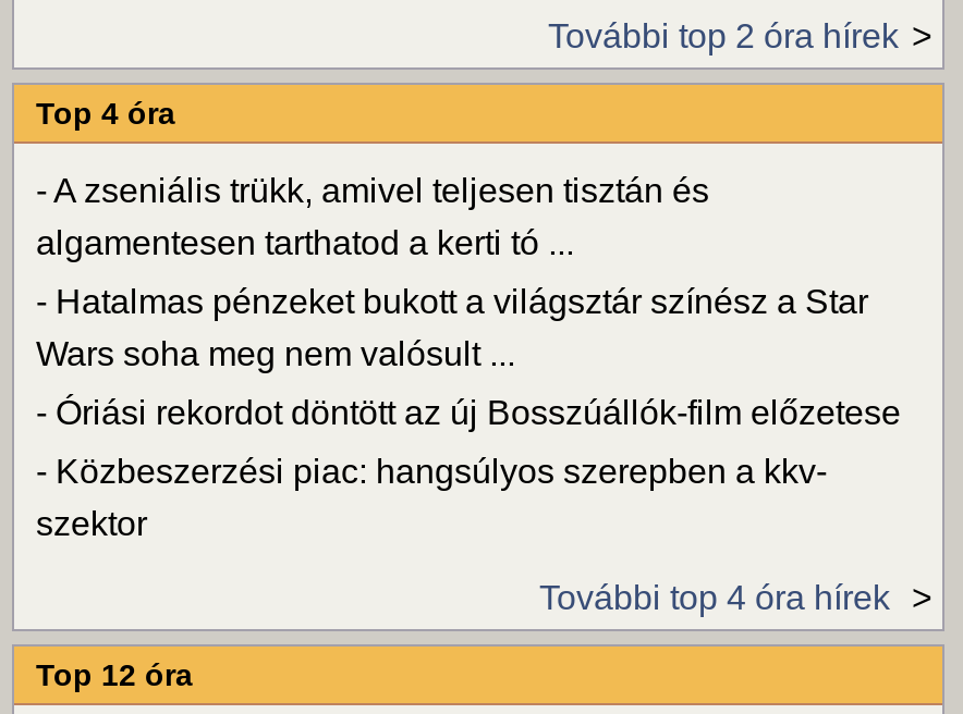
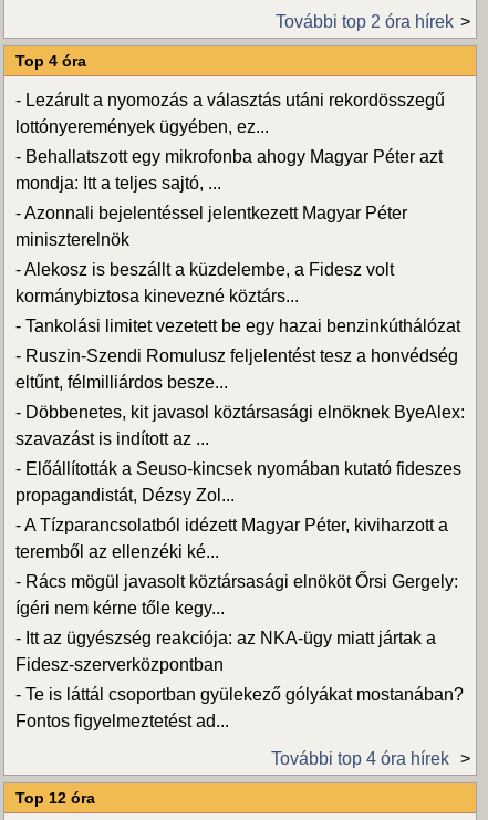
- - A zseniális trükk, amivel teljesen tisztán és
- algamentesen tarthatod a kerti tó ...
- - Hatalmas pénzeket bukott a világsztár színész a Star
- Wars soha meg nem valósult ...
- - Óriási rekordot döntött az új Bosszúállók-film előzetese
- - Közbeszerzési piac: hangsúlyos szerepben a kkv-
- szektor
+ - Lezárult a nyomozás a választás utáni rekordösszegű
+ lottónyeremények ügyében, ez...
+ - Behallatszott egy mikrofonba ahogy Magyar Péter azt
+ mondja: Itt a teljes sajtó, ...
+ - Azonnali bejelentéssel jelentkezett Magyar Péter
+ miniszterelnök
+ - Alekosz is beszállt a küzdelembe, a Fidesz volt
+ kormánybiztosa kinevezné köztárs...
+ - Tankolási limitet vezetett be egy hazai benzinkúthálózat
+ - Ruszin-Szendi Romulusz feljelentést tesz a honvédség
+ eltűnt, félmilliárdos besze...
+ - Döbbenetes, kit javasol köztársasági elnöknek ByeAlex:
+ szavazást is indított az ...
+ - Előállították a Seuso-kincsek nyomában kutató fideszes
+ propagandistát, Dézsy Zol...
+ - A Tízparancsolatból idézett Magyar Péter, kiviharzott a
+ teremből az ellenzéki ké...
+ - Rács mögül javasolt köztársasági elnököt Őrsi Gergely:
+ ígéri nem kérne tőle kegy...
+ - Itt az ügyészség reakciója: az NKA-ügy miatt jártak a
+ Fidesz-szerverközpontban
+ - Te is láttál csoportban gyülekező gólyákat mostanában?
+ Fontos figyelmeztetést ad...
